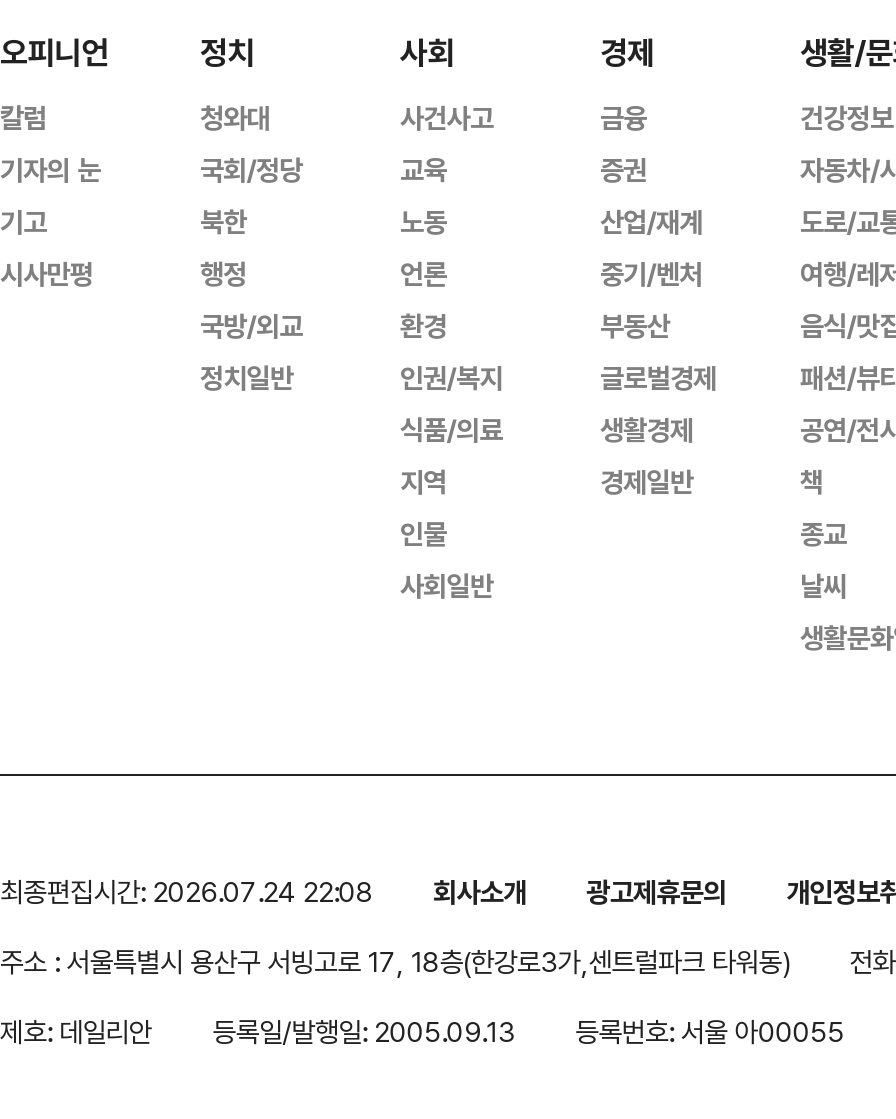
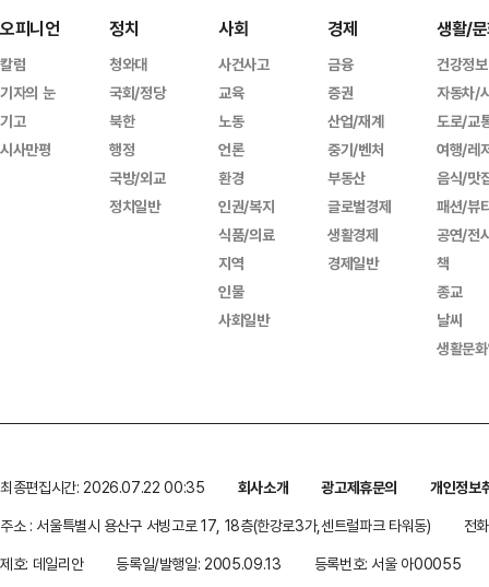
- 최종편집시간: 2026.07.24 22:08
+ 최종편집시간: 2026.07.22 00:35
